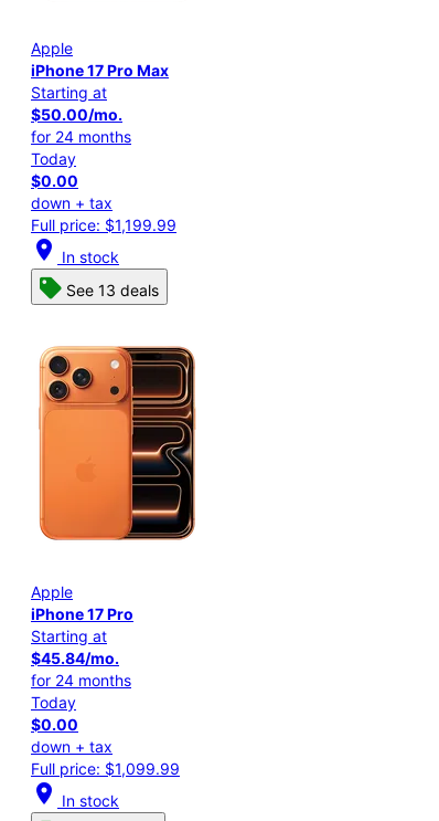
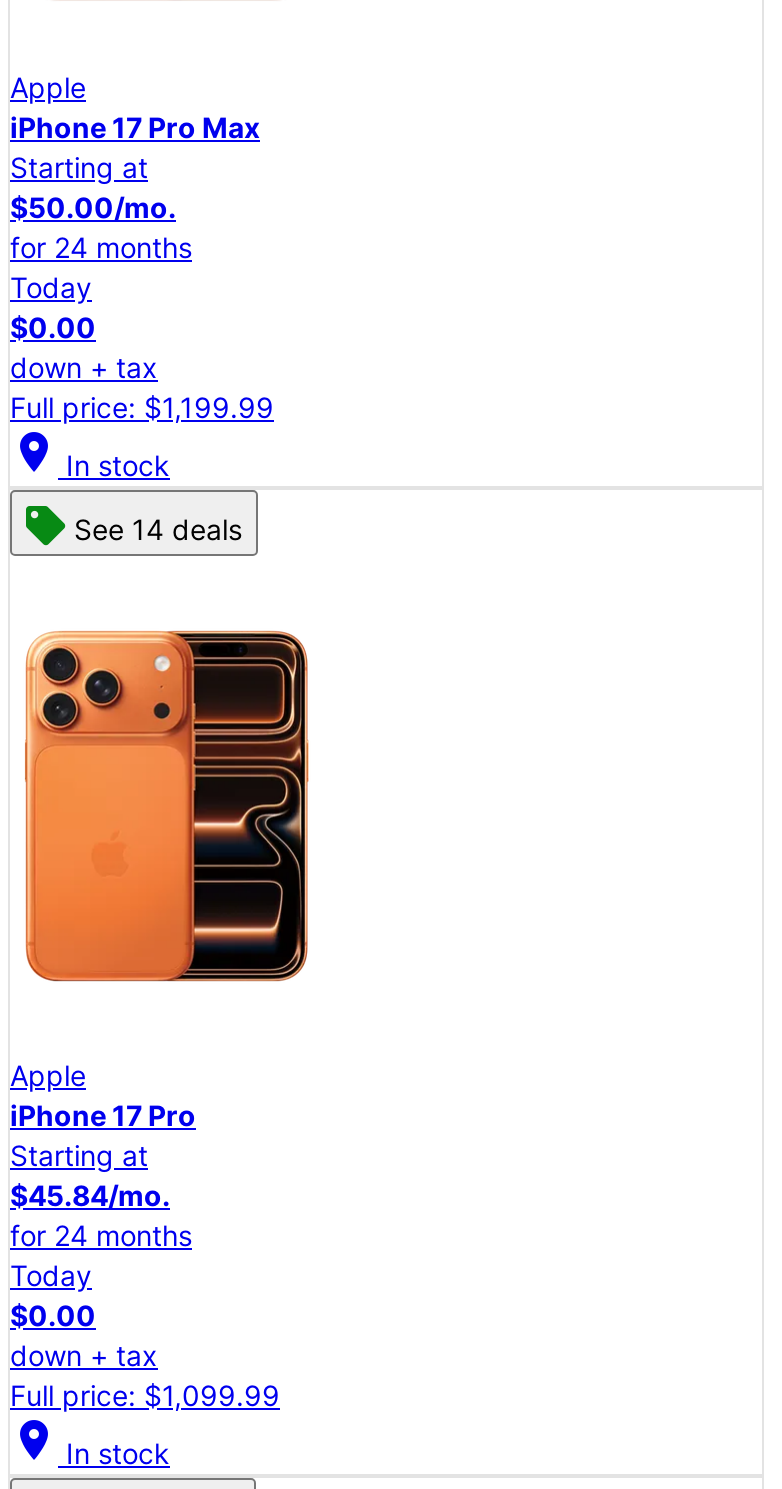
- See 13 deals
+ See 14 deals
